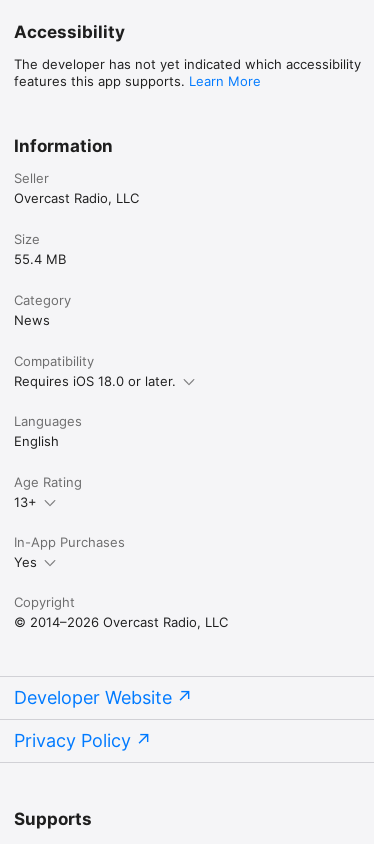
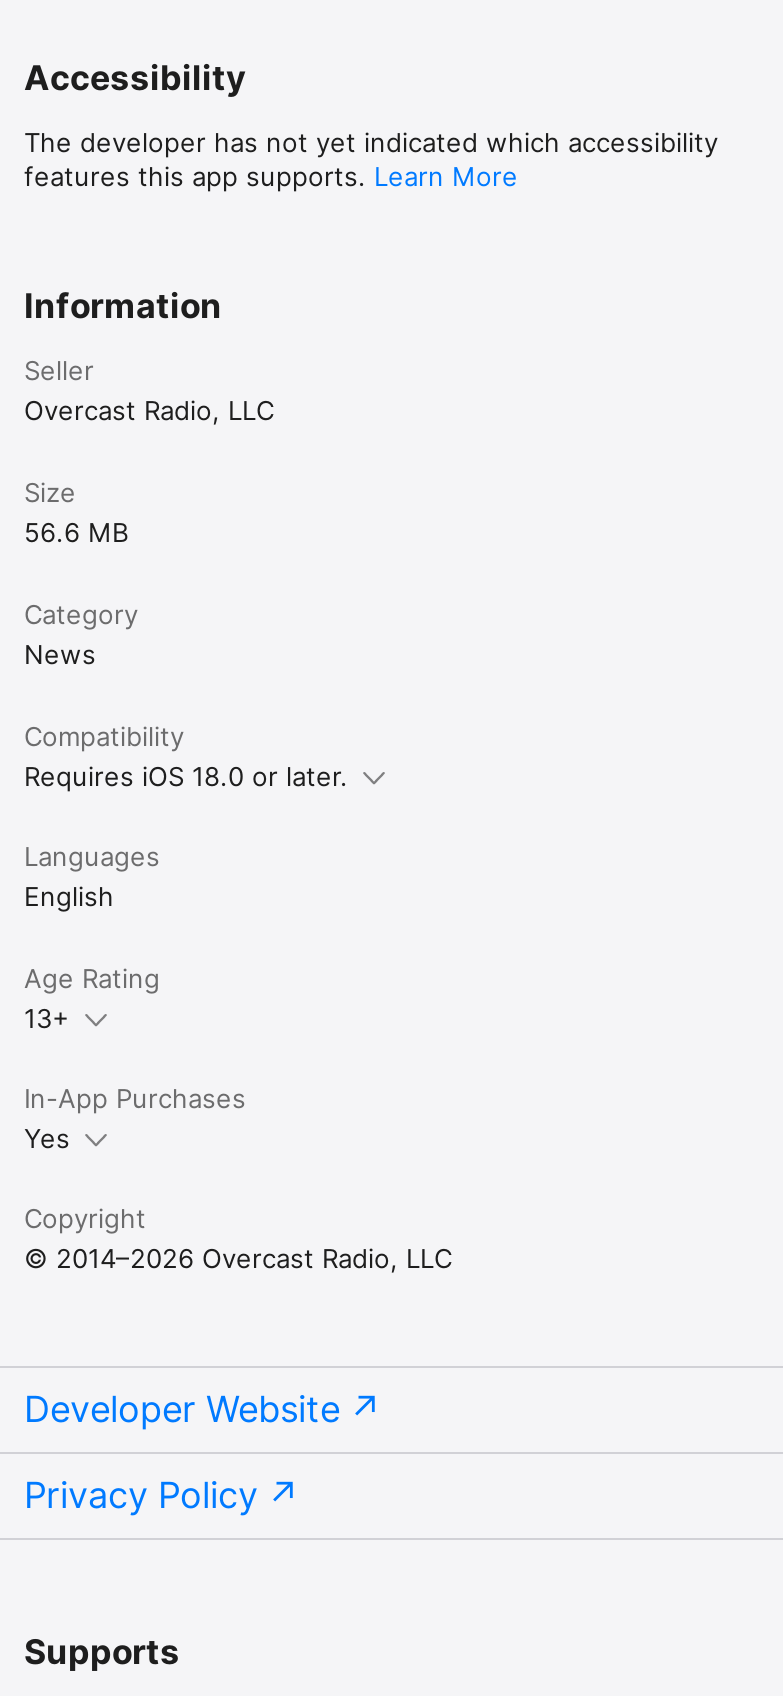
- 55.4 MB
+ 56.6 MB
